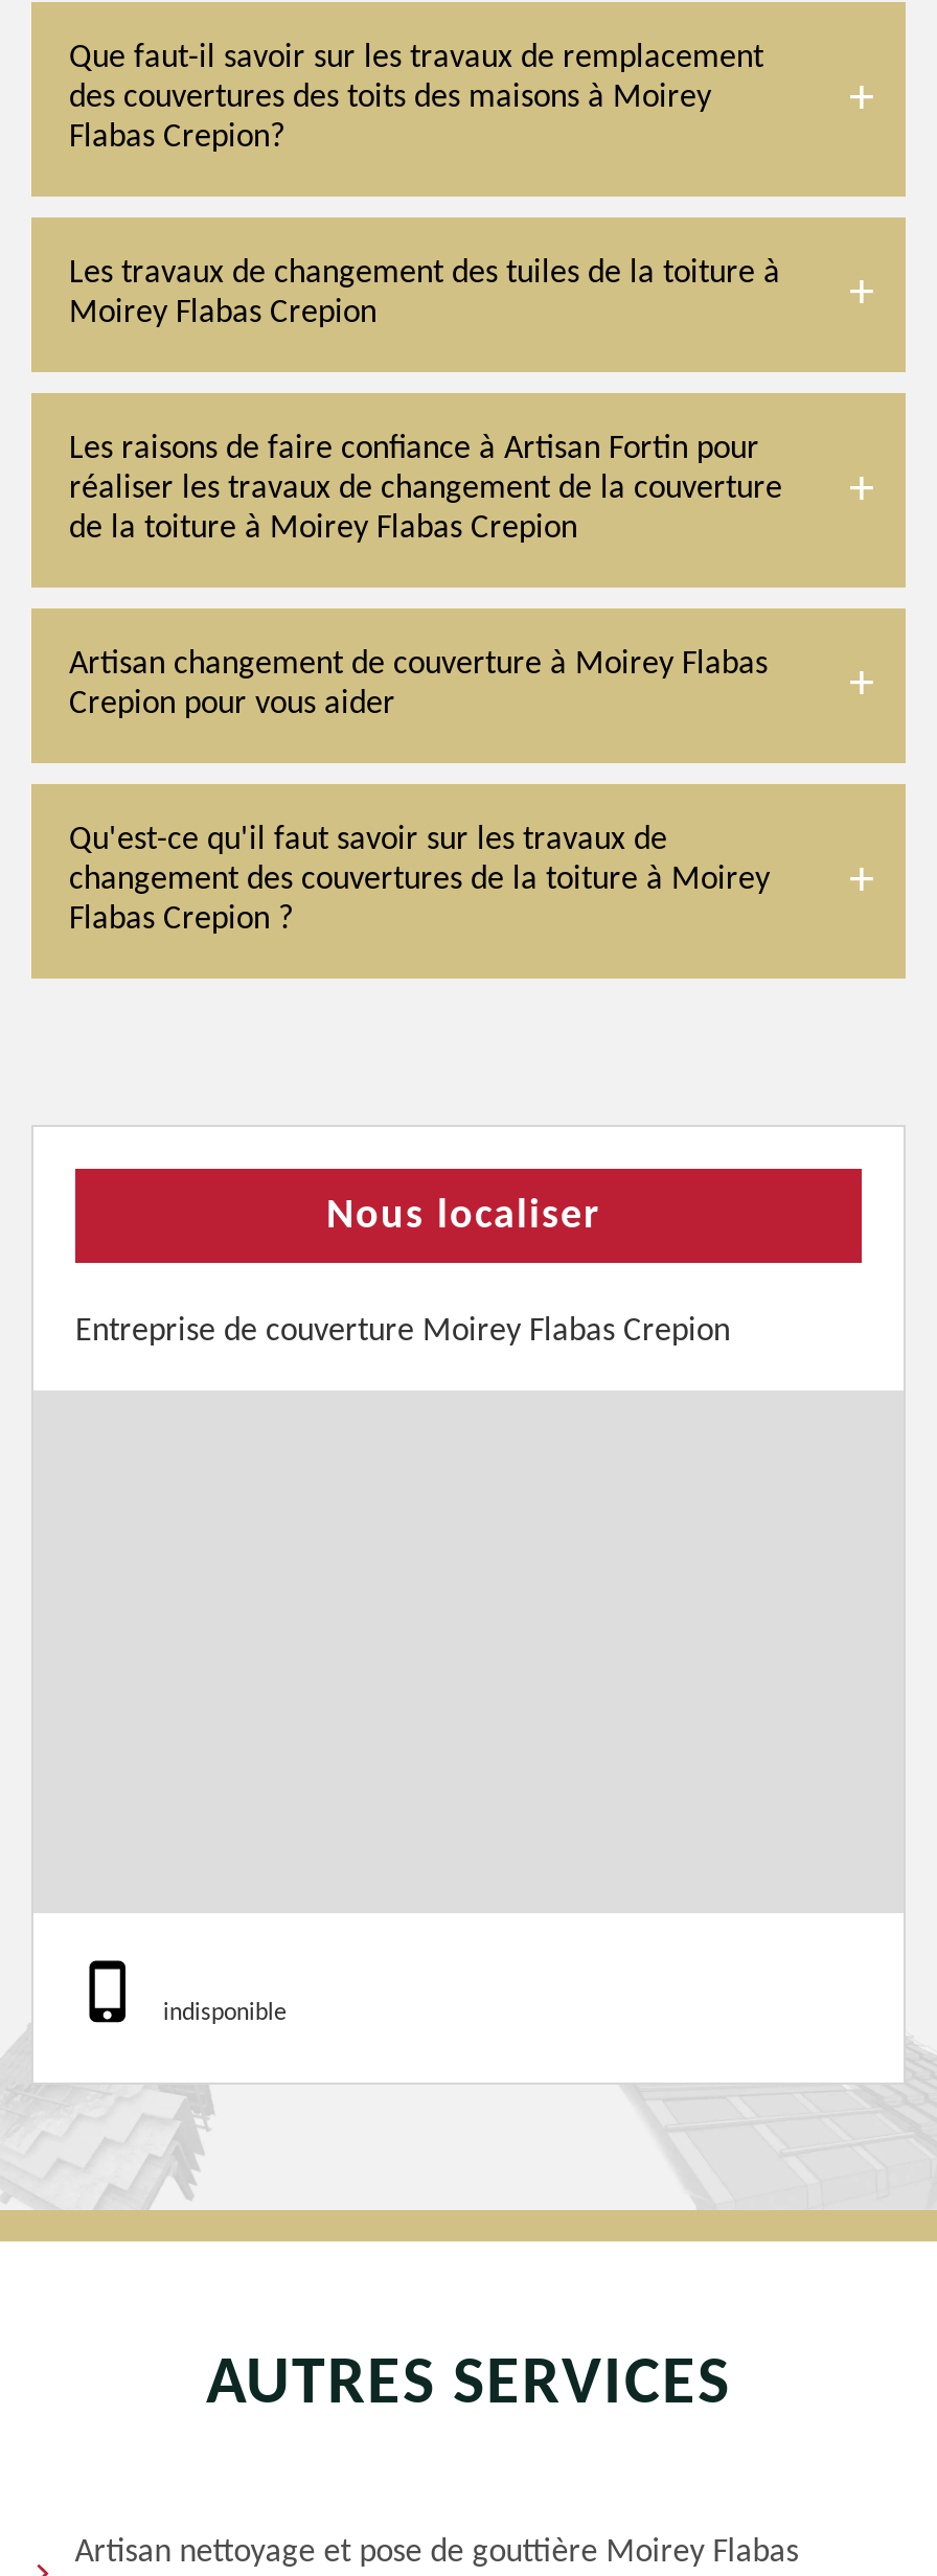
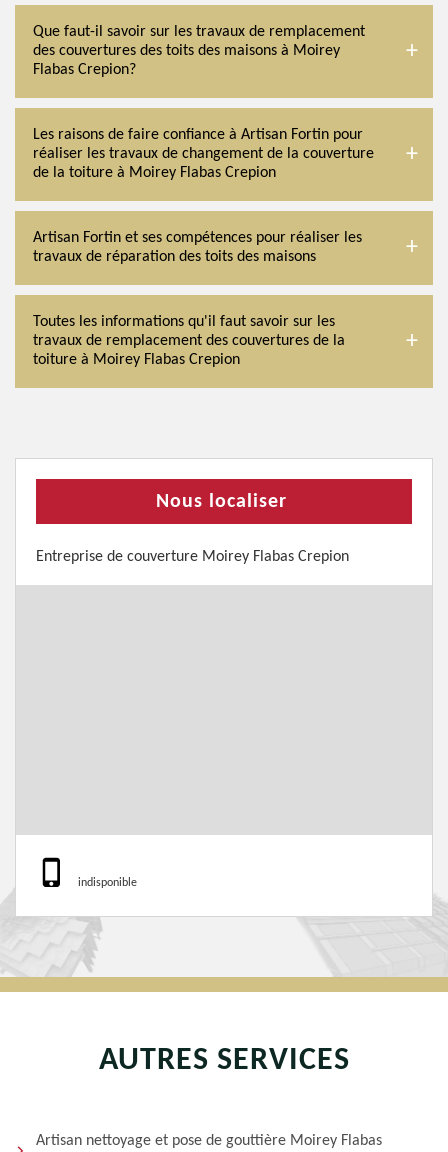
- Les travaux de changement des tuiles de la toiture à
- Moirey Flabas Crepion

- Artisan changement de couverture à Moirey Flabas
- Crepion pour vous aider
+ Artisan Fortin et ses compétences pour réaliser les
+ travaux de réparation des toits des maisons

- Qu'est-ce qu'il faut savoir sur les travaux de
- changement des couvertures de la toiture à Moirey
- Flabas Crepion ?
+ Toutes les informations qu'il faut savoir sur les
+ travaux de remplacement des couvertures de la
+ toiture à Moirey Flabas Crepion
